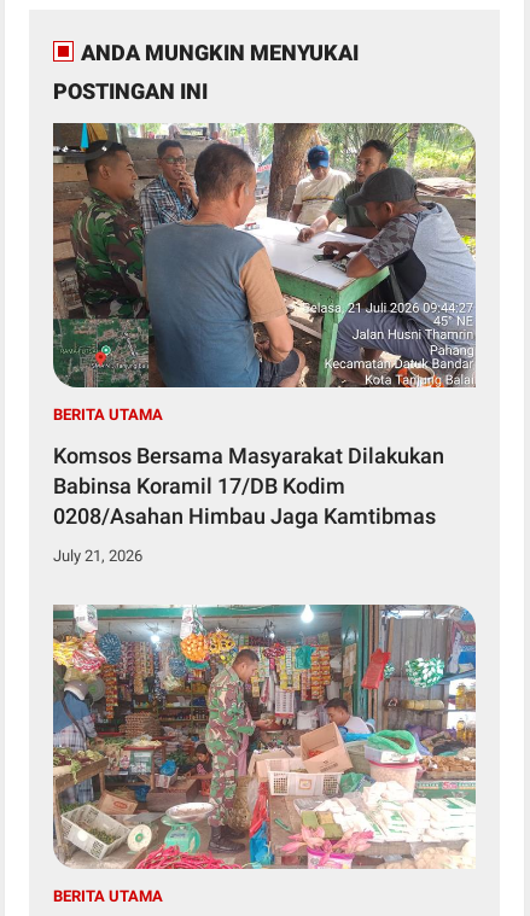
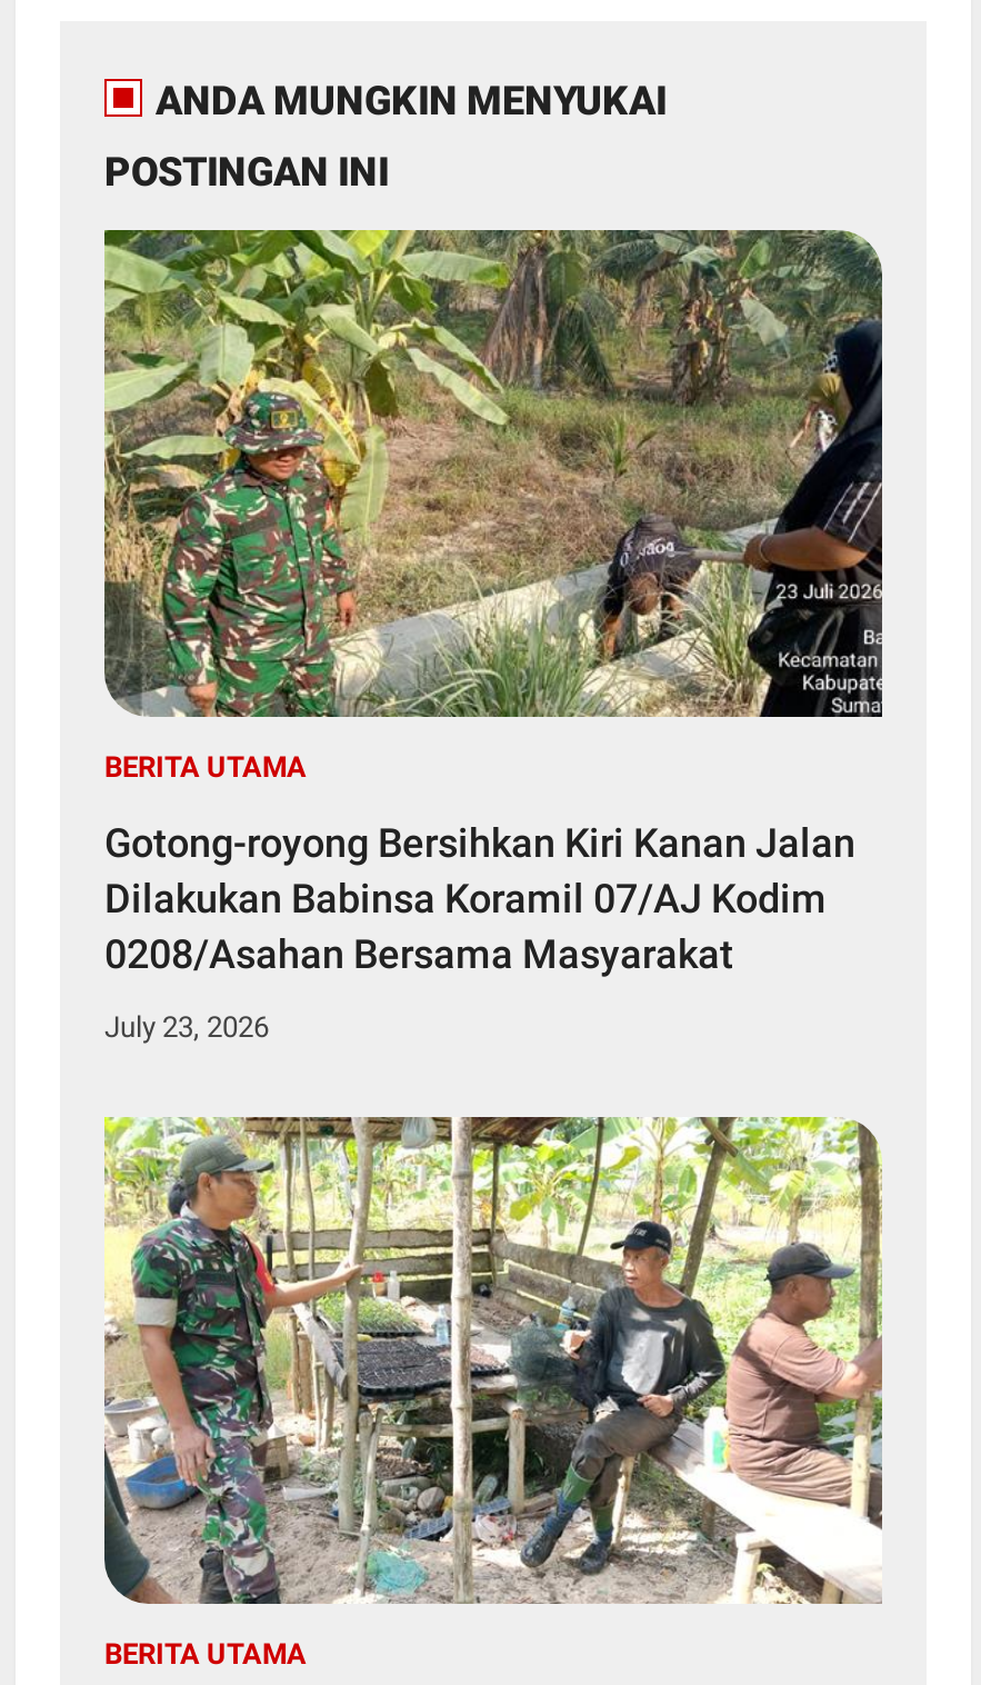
- [image]
+ [image]

- Komsos Bersama Masyarakat Dilakukan
- Babinsa Koramil 17/DB Kodim
- 0208/Asahan Himbau Jaga Kamtibmas
+ Gotong-royong Bersihkan Kiri Kanan Jalan
+ Dilakukan Babinsa Koramil 07/AJ Kodim
+ 0208/Asahan Bersama Masyarakat

- July 21, 2026
+ July 23, 2026

- [image]
+ [image]
